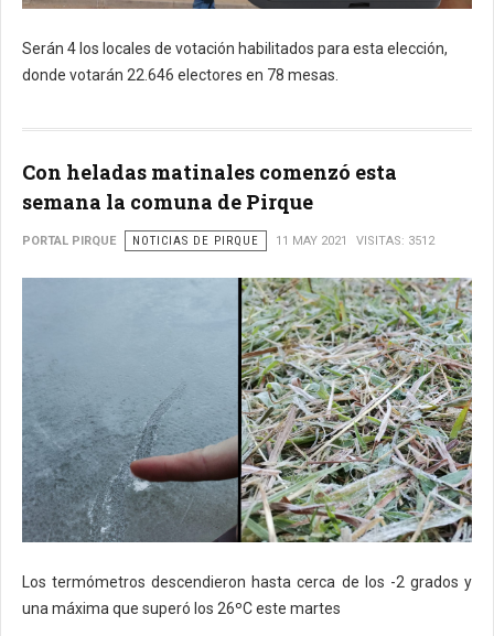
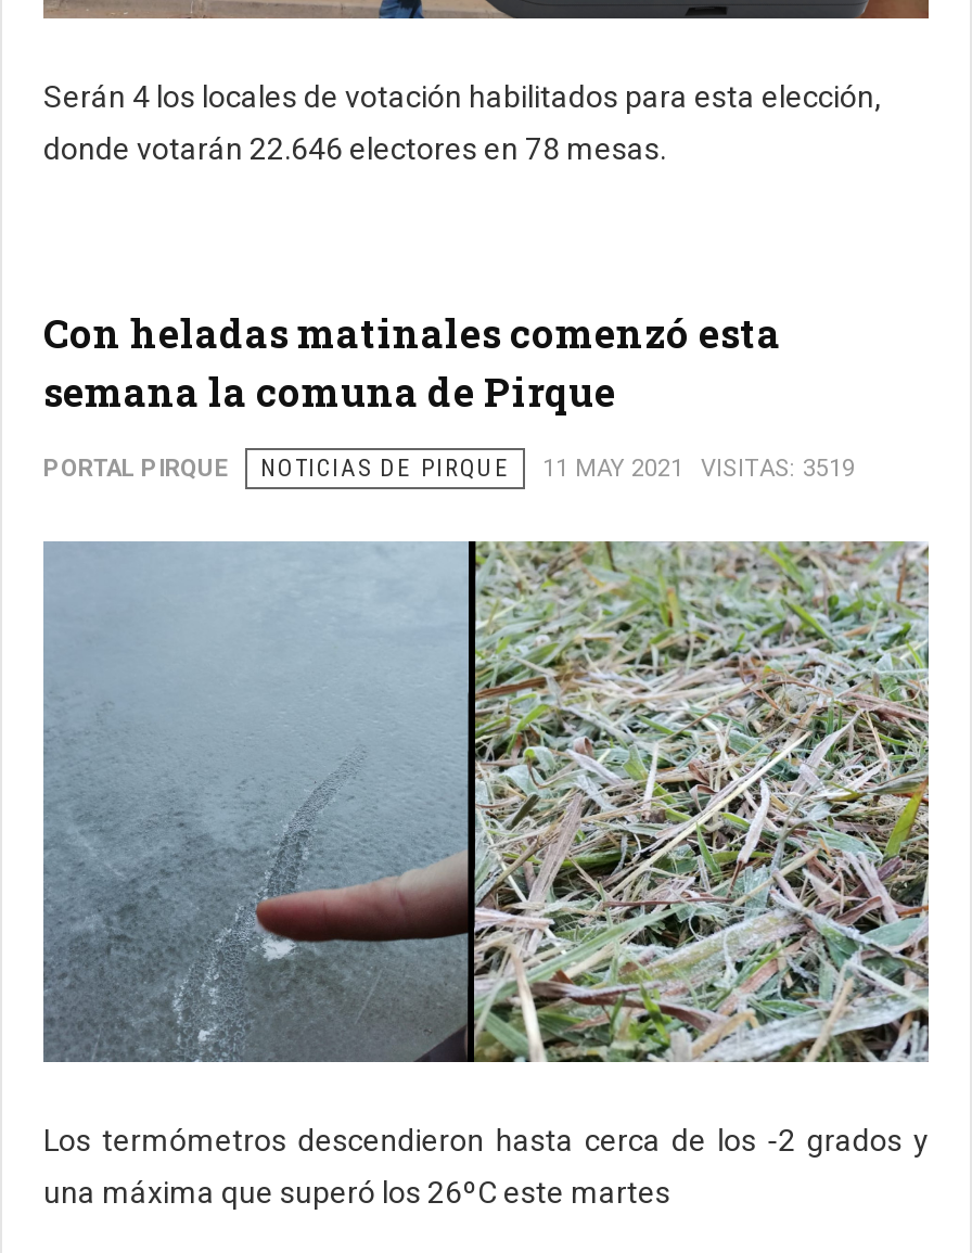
- PORTAL PIRQUE NOTICIAS DE PIRQUE 11 MAY 2021 VISITAS: 3512
+ PORTAL PIRQUE NOTICIAS DE PIRQUE 11 MAY 2021 VISITAS: 3519
